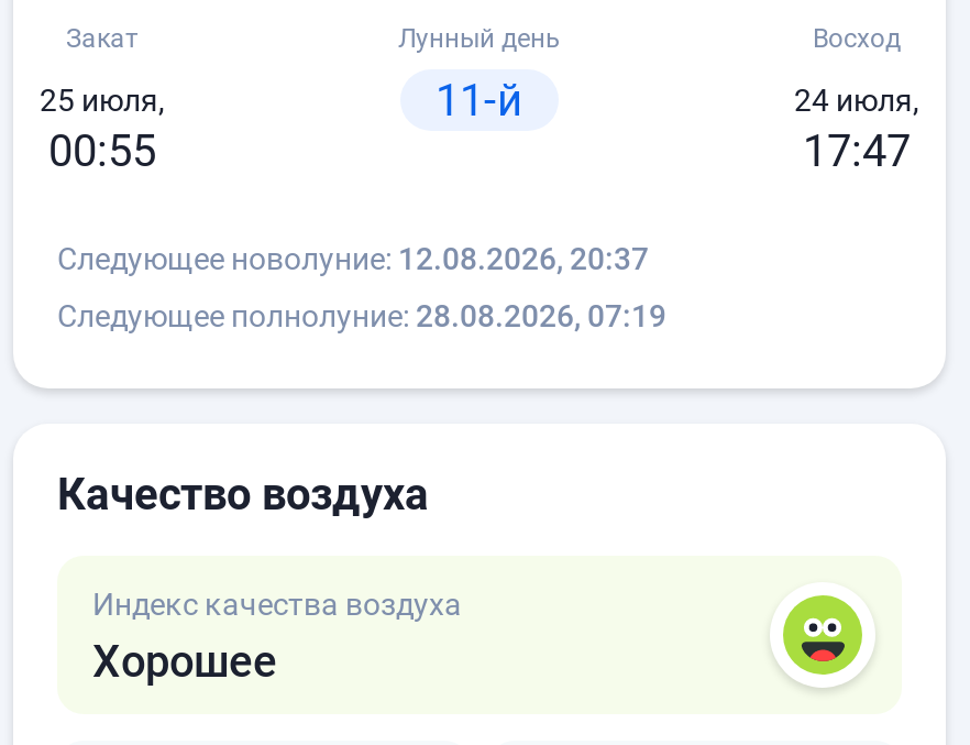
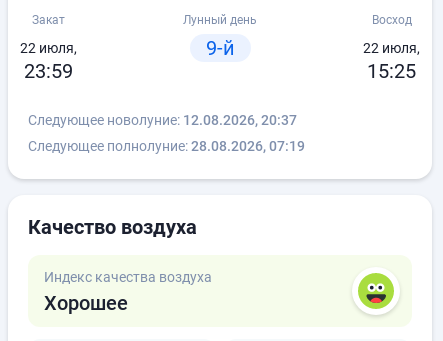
- 25 июля,
+ 22 июля,

- 11-й
+ 9-й

- 24 июля,
+ 22 июля,

- 00:55
+ 23:59

- 17:47
+ 15:25
